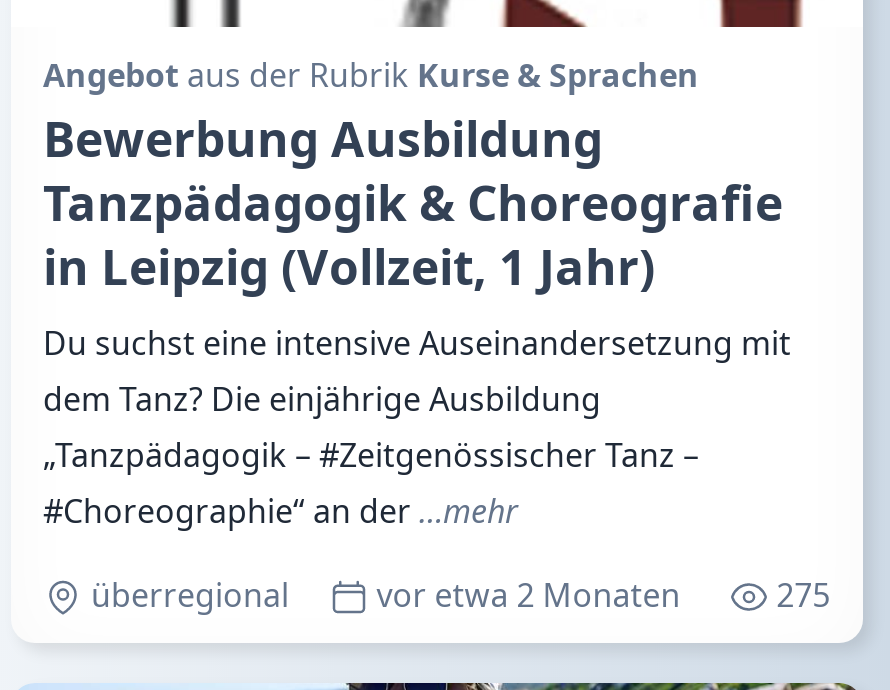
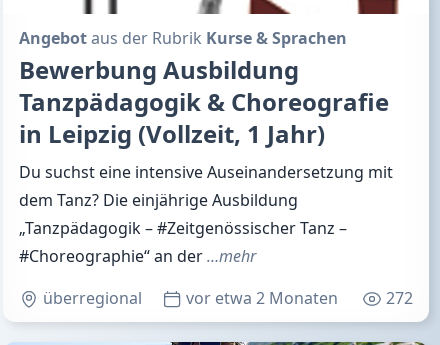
- 275
+ 272
